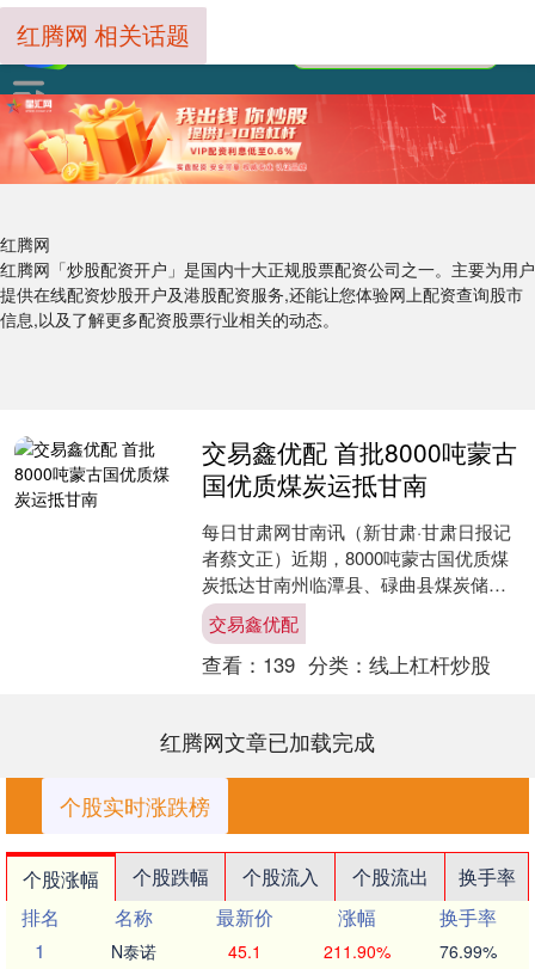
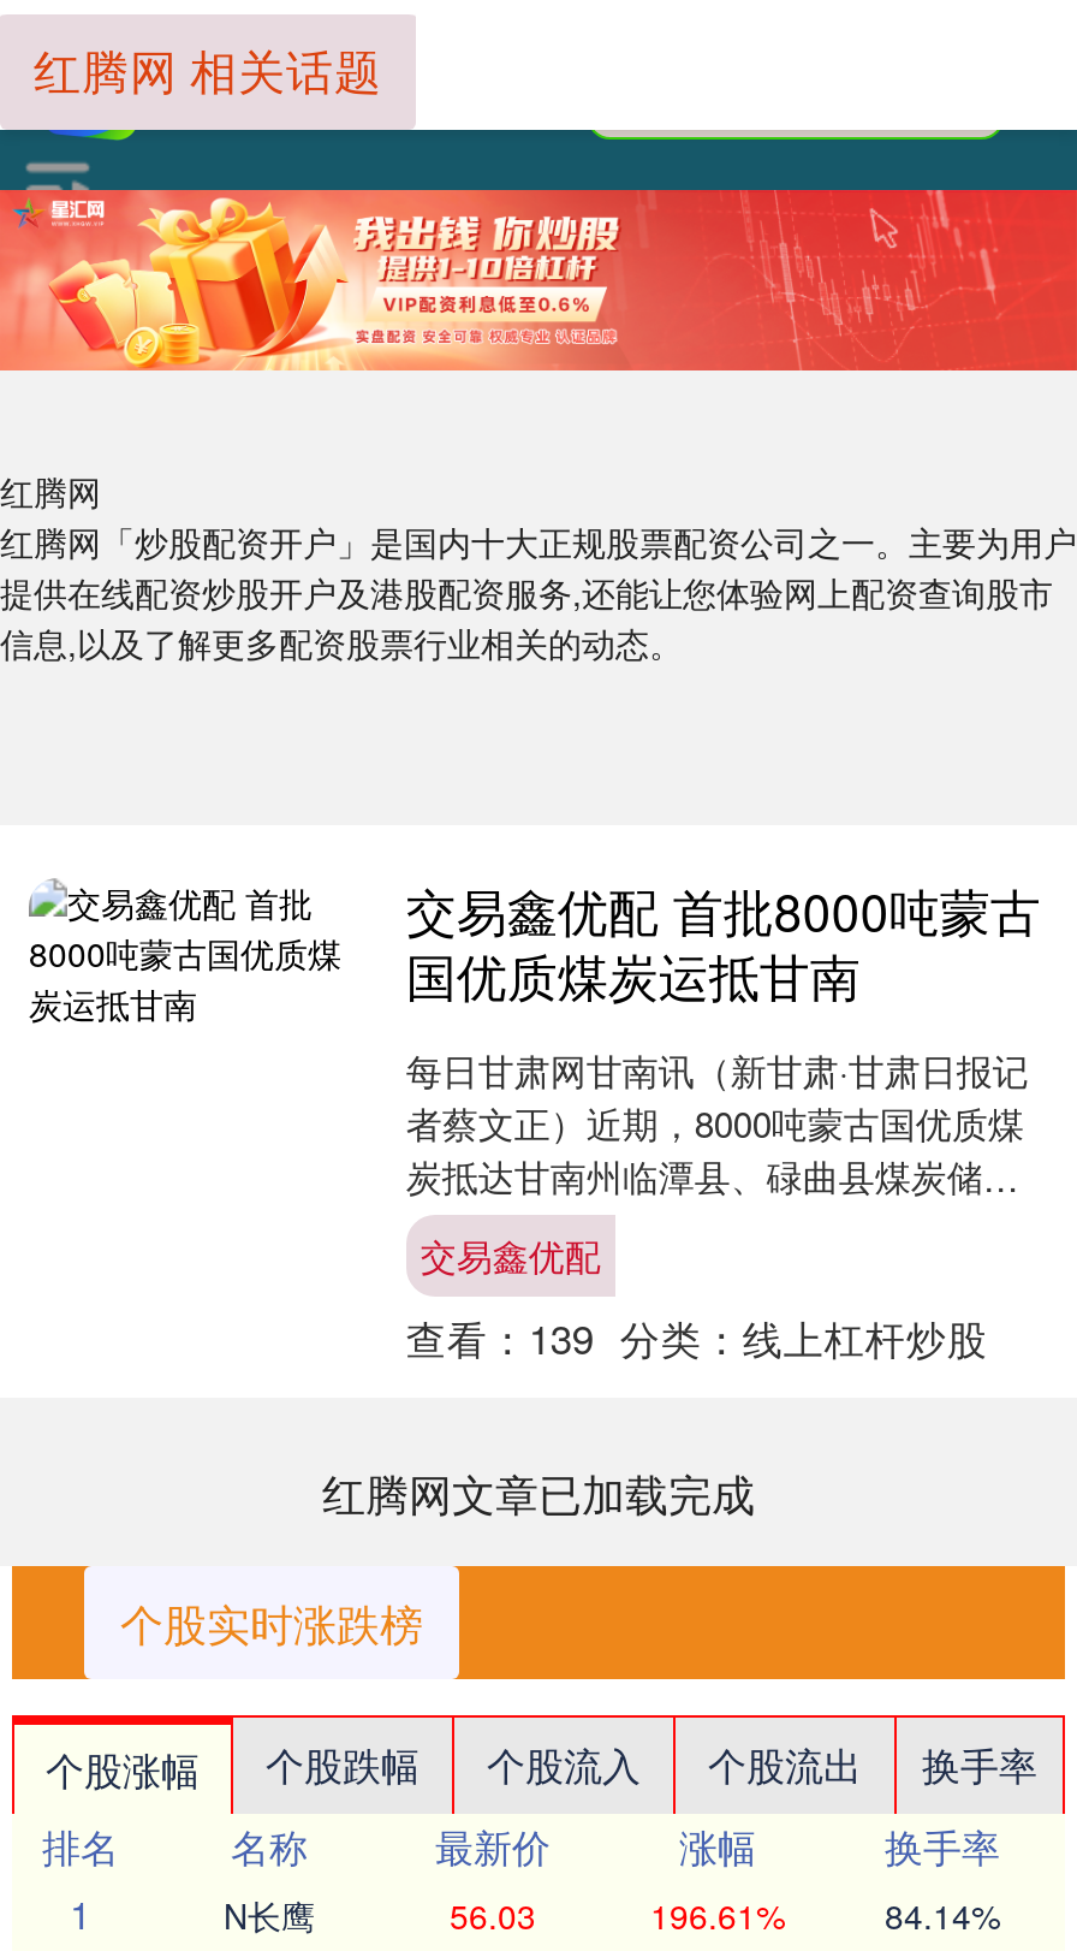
- N泰诺
+ N长鹰

- 45.1
+ 56.03

- 211.90%
+ 196.61%

- 76.99%
+ 84.14%
